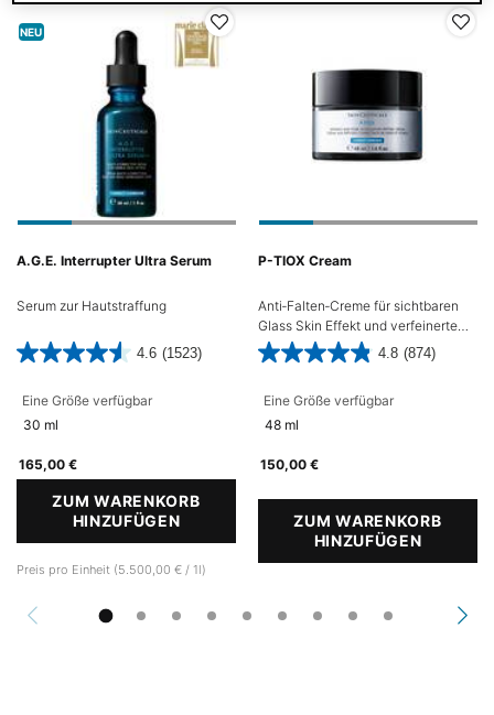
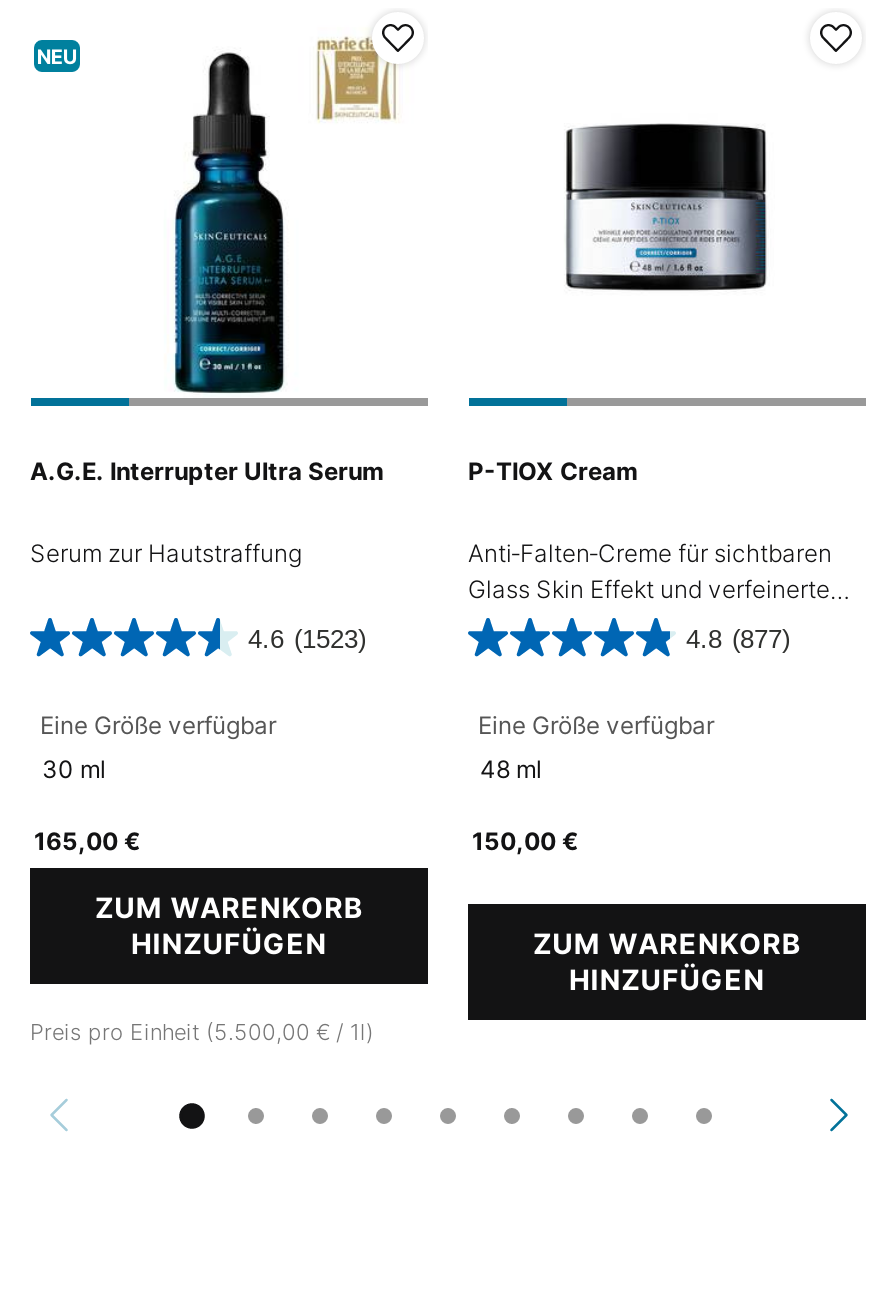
- 4.8 (874)
+ 4.8 (877)
